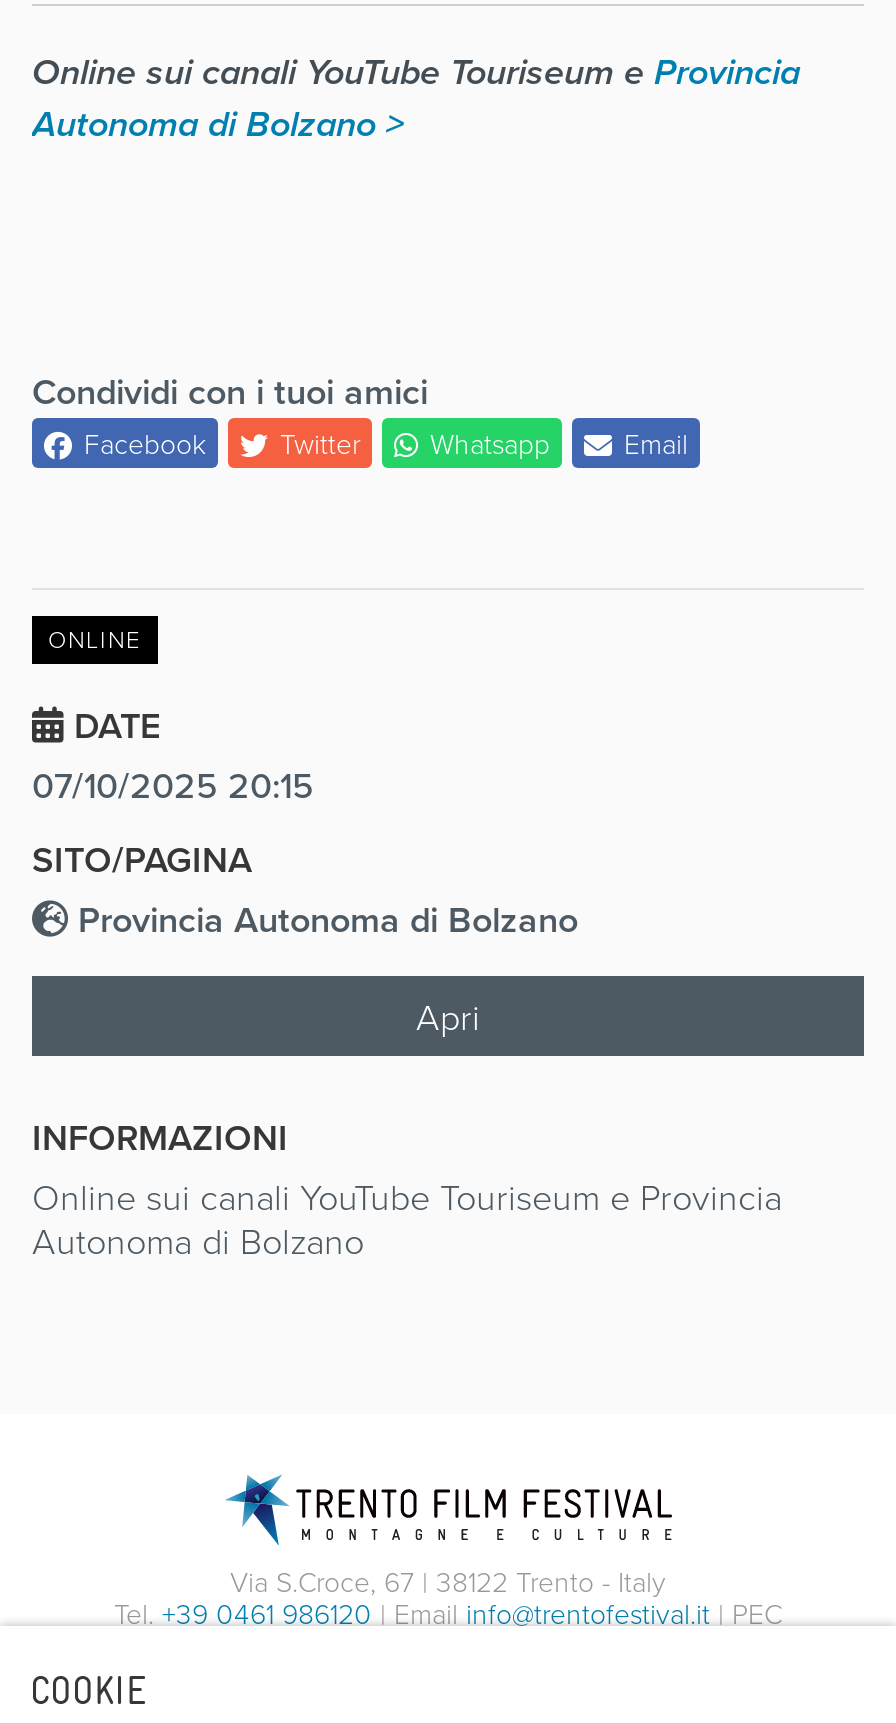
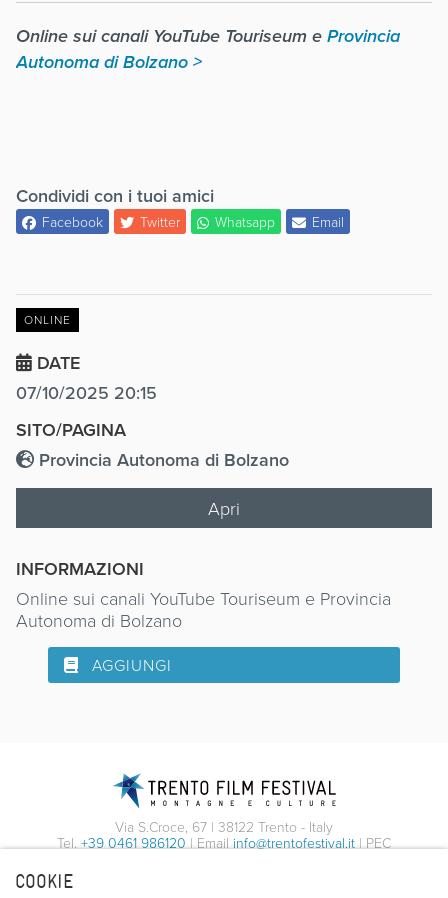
+ AGGIUNGI
